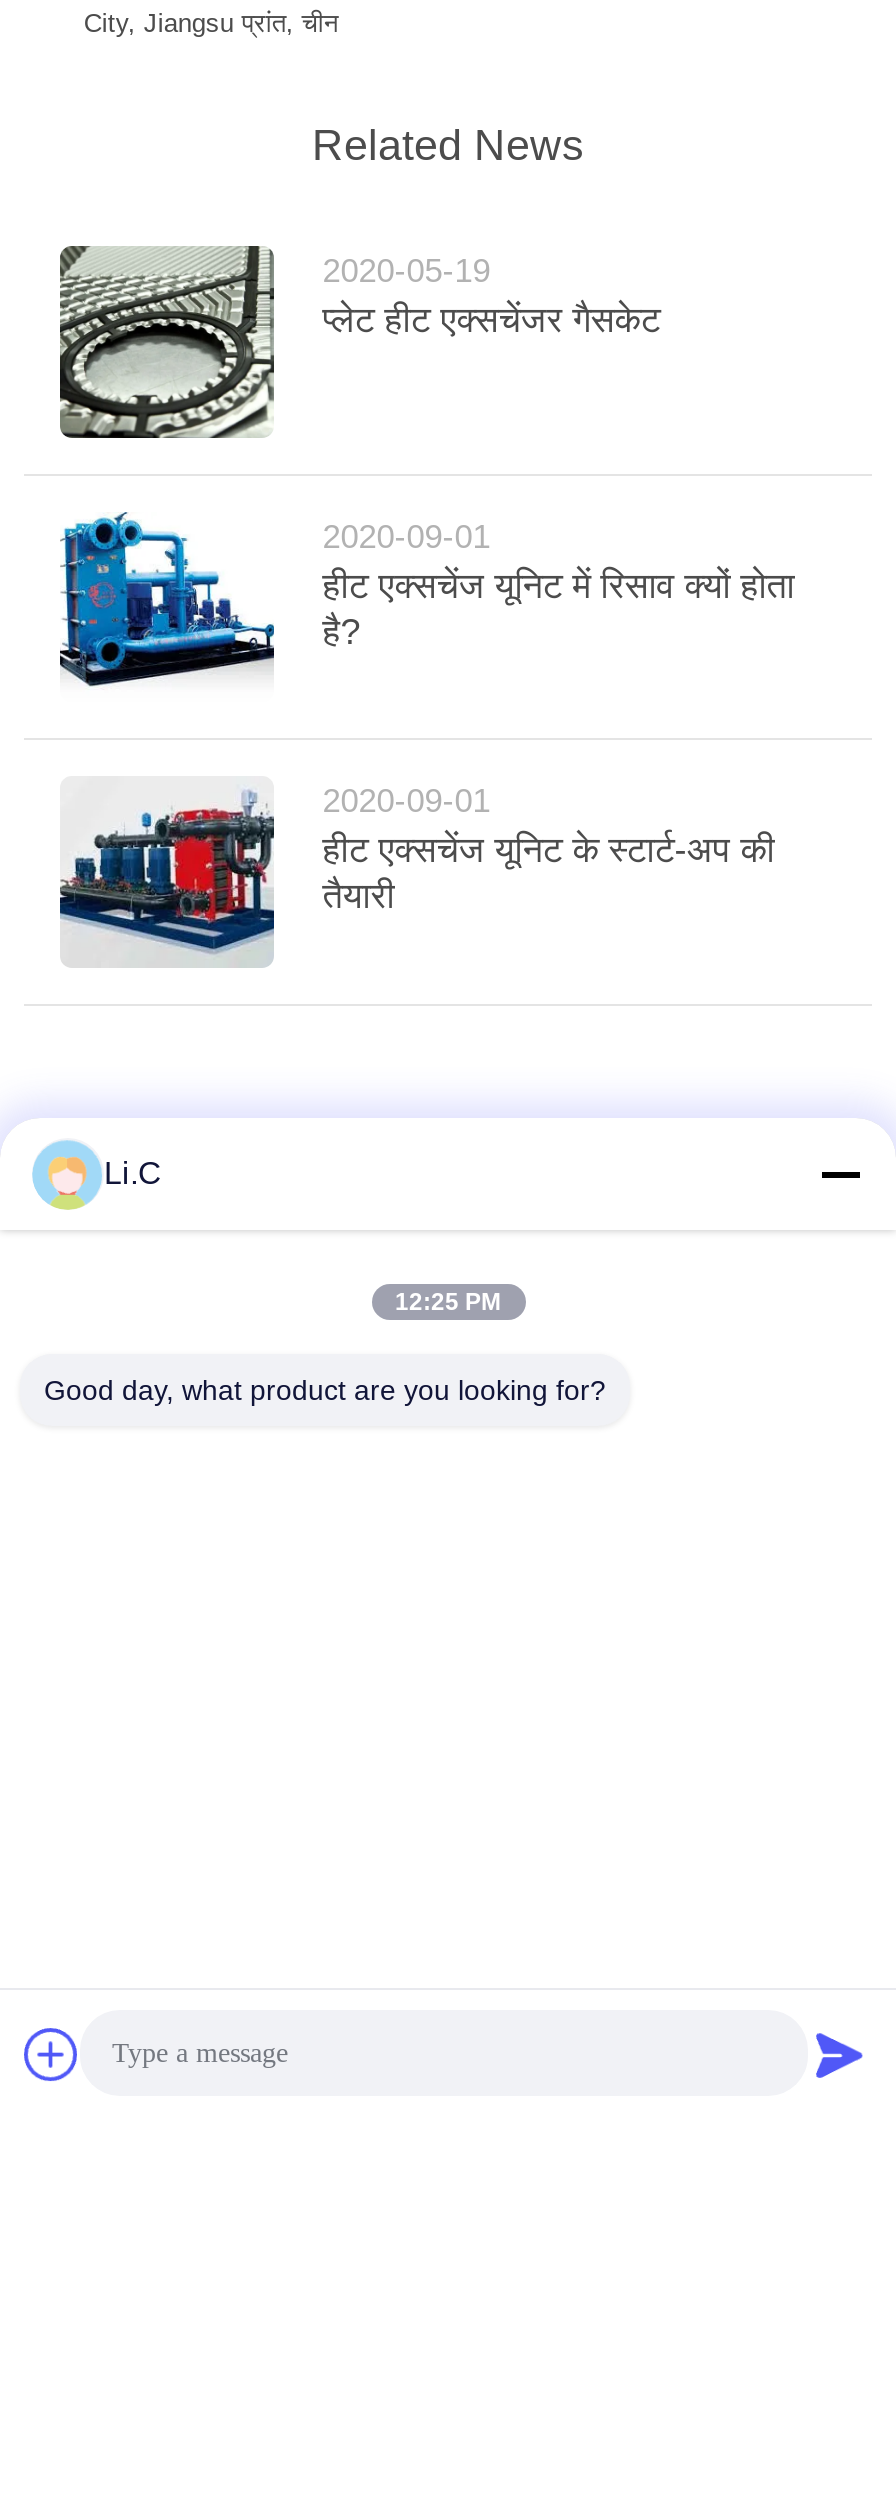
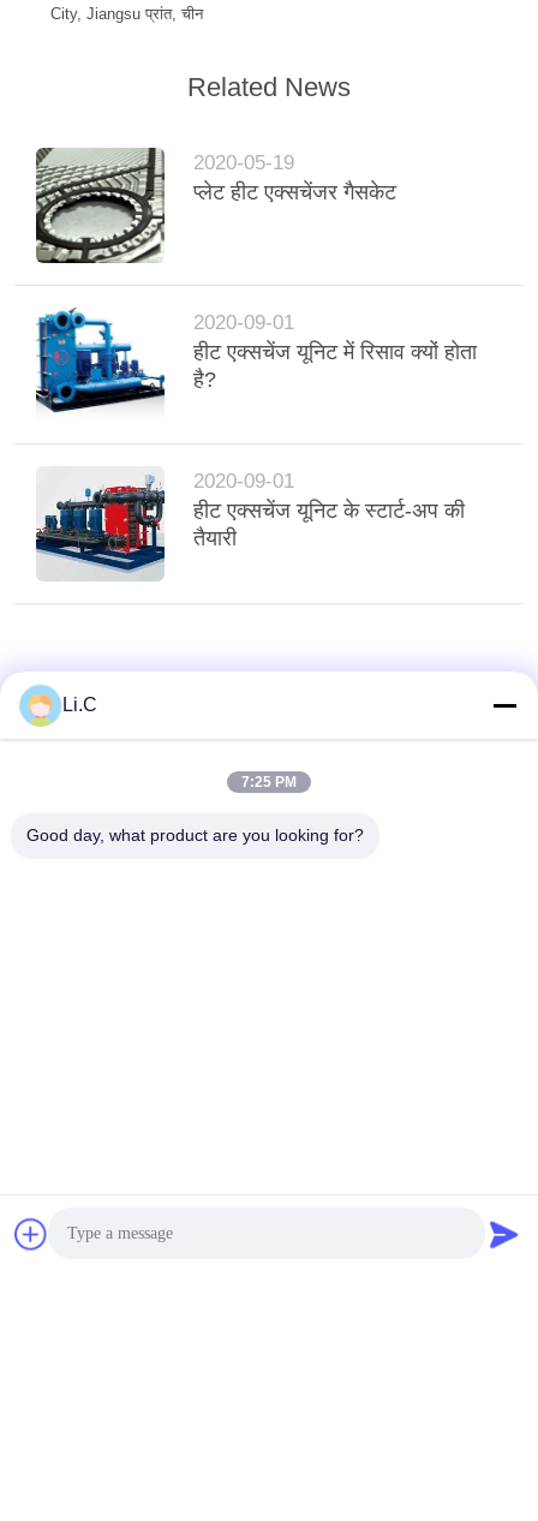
- 12:25 PM
+ 7:25 PM
